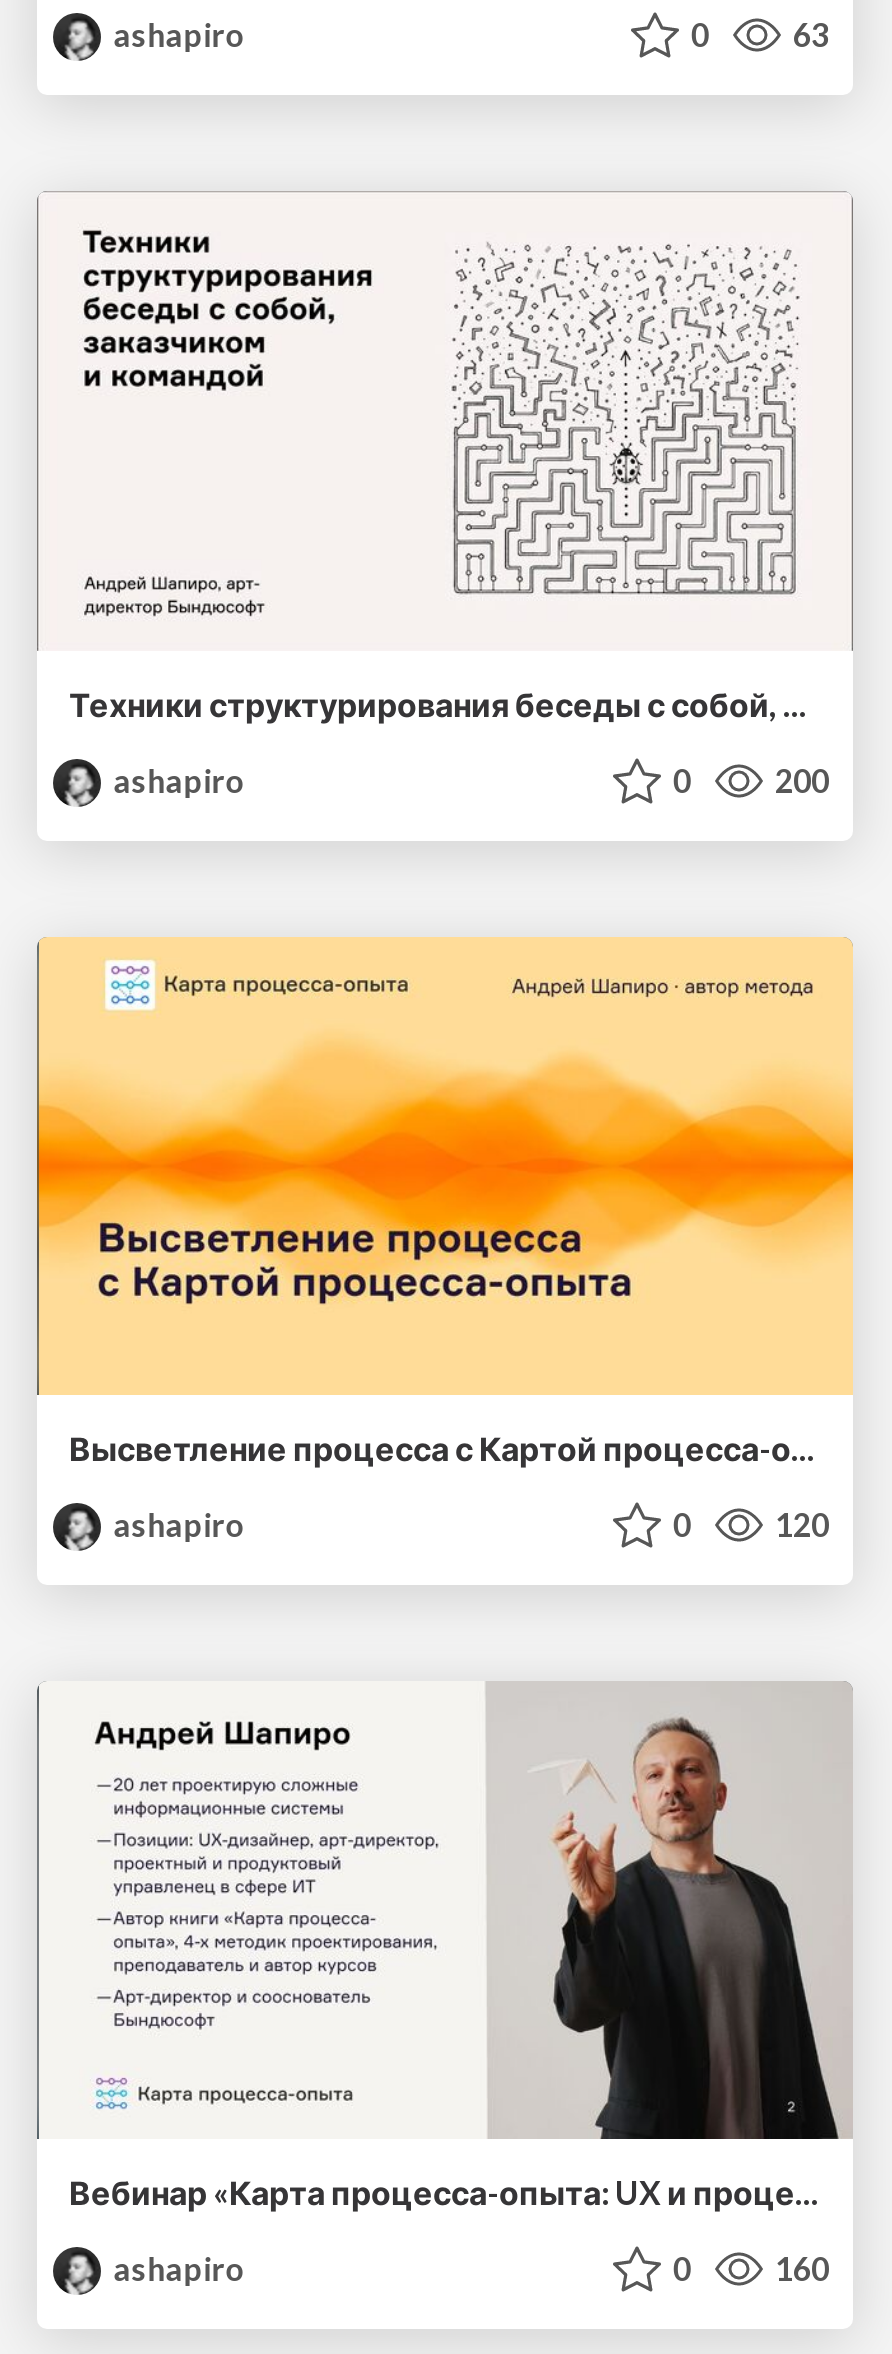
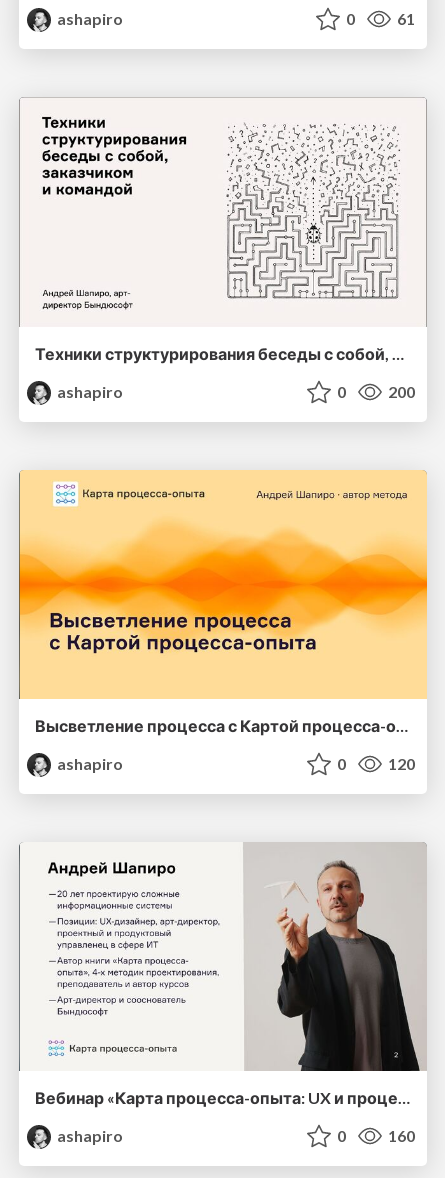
- 63
+ 61
